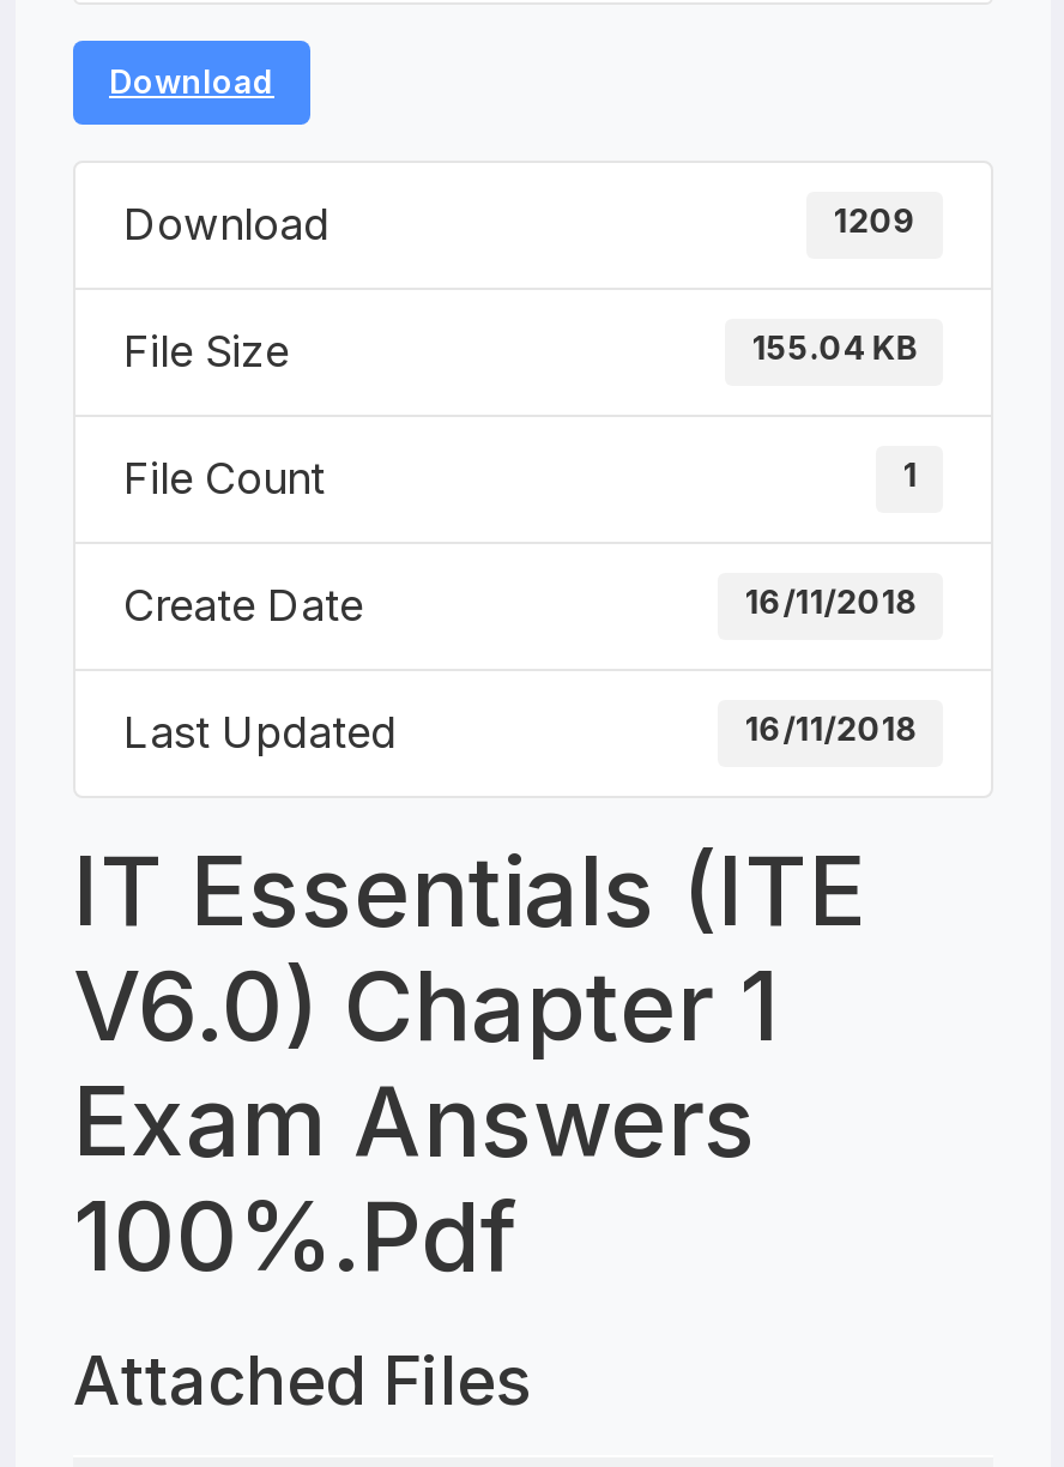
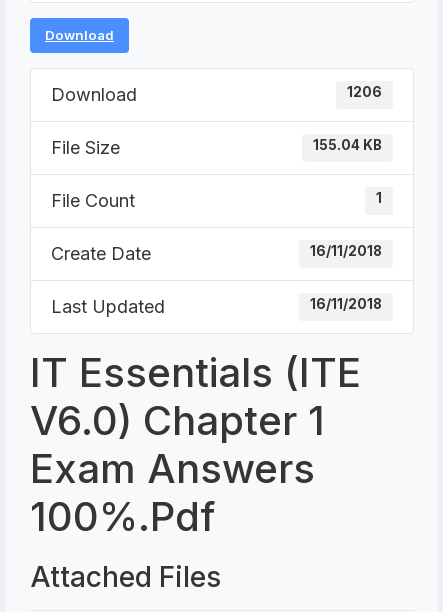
- 1209
+ 1206
